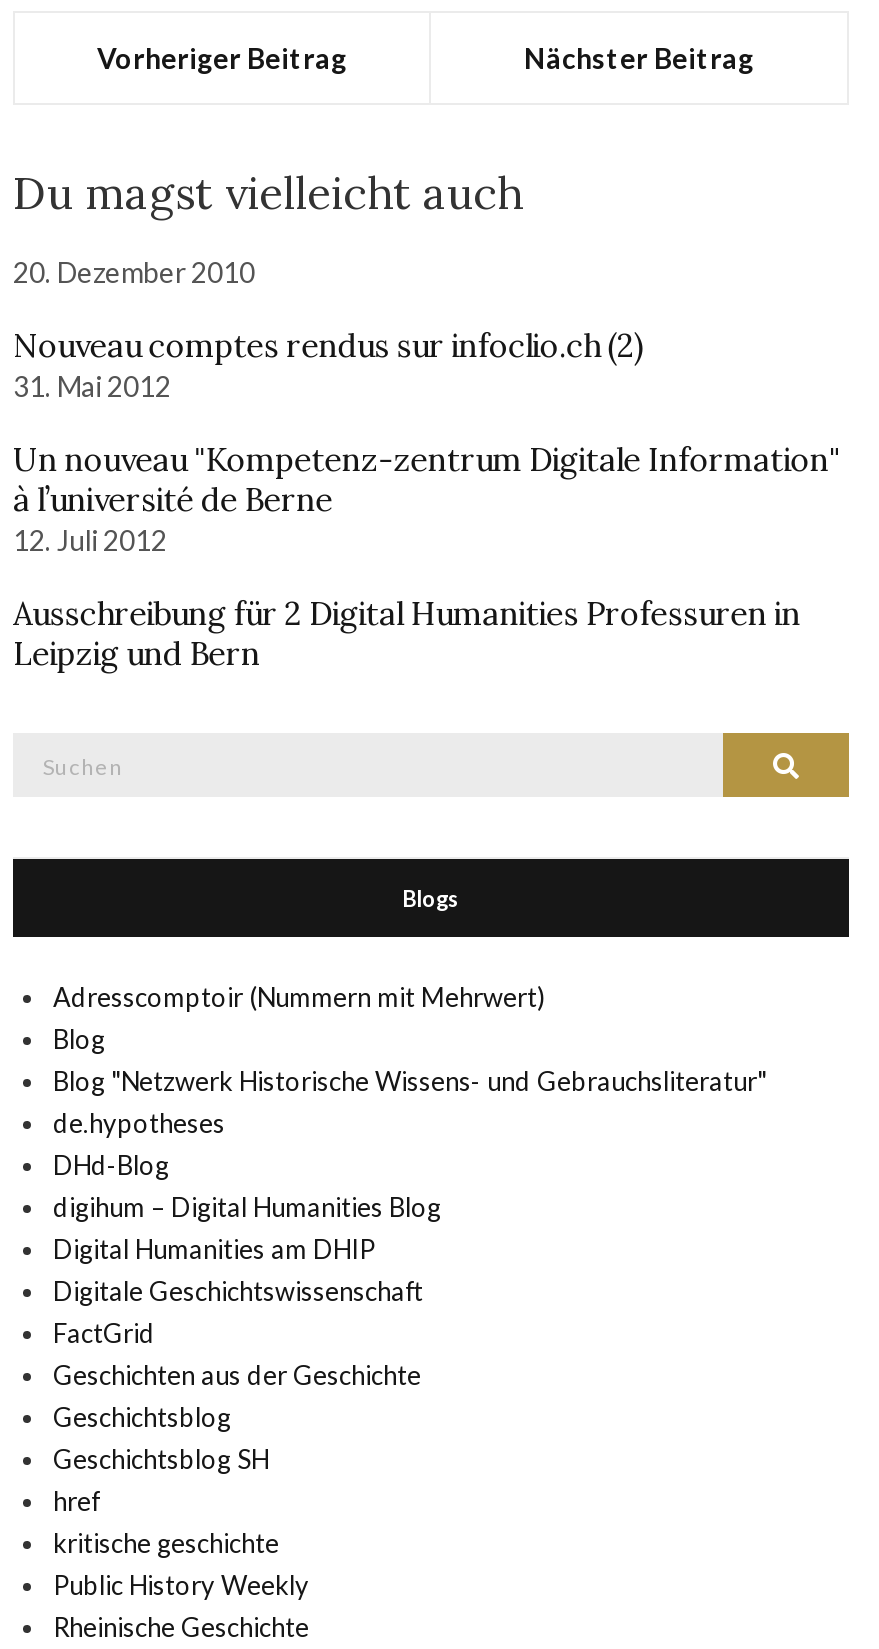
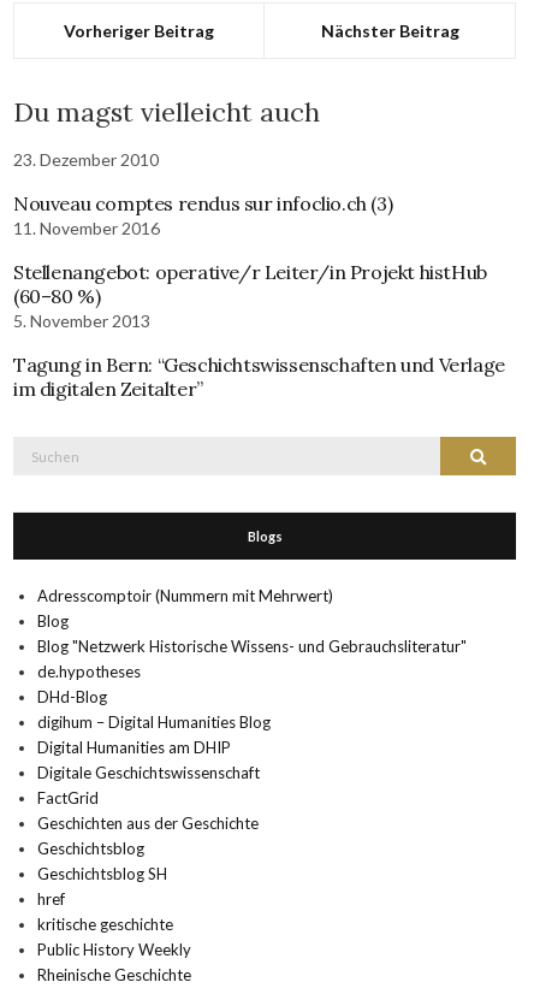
- 20. Dezember 2010
+ 23. Dezember 2010

- Nouveau comptes rendus sur infoclio.ch (2)
- 31. Mai 2012
+ Nouveau comptes rendus sur infoclio.ch (3)
+ 11. November 2016

- Un nouveau "Kompetenz-zentrum Digitale Information"
- à l’université de Berne
- 12. Juli 2012
+ Stellenangebot: operative/r Leiter/in Projekt histHub
+ (60–80 %)
+ 5. November 2013

- Ausschreibung für 2 Digital Humanities Professuren in
- Leipzig und Bern
+ Tagung in Bern: “Geschichtswissenschaften und Verlage
+ im digitalen Zeitalter”
